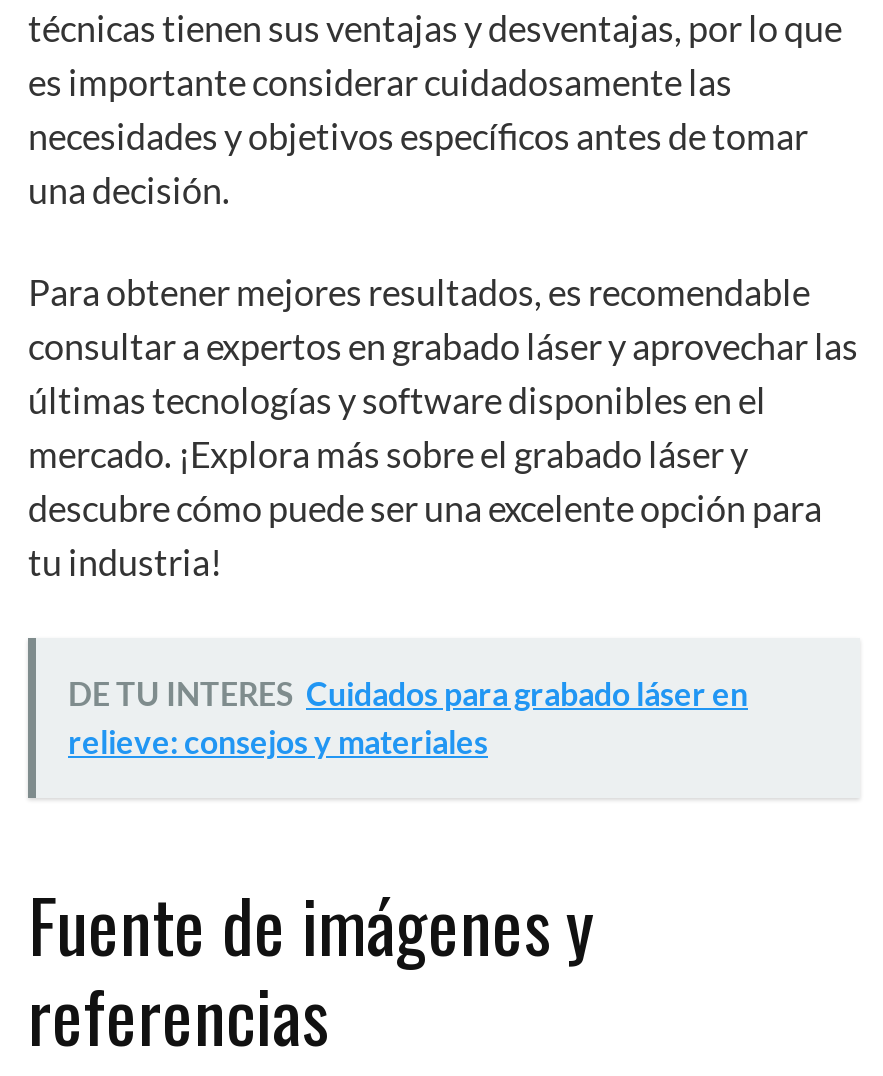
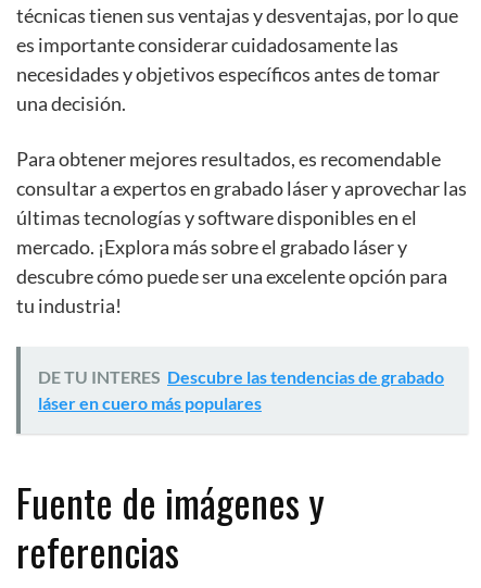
- DE TU INTERES Cuidados para grabado láser en
- relieve: consejos y materiales
+ DE TU INTERES Descubre las tendencias de grabado
+ láser en cuero más populares
